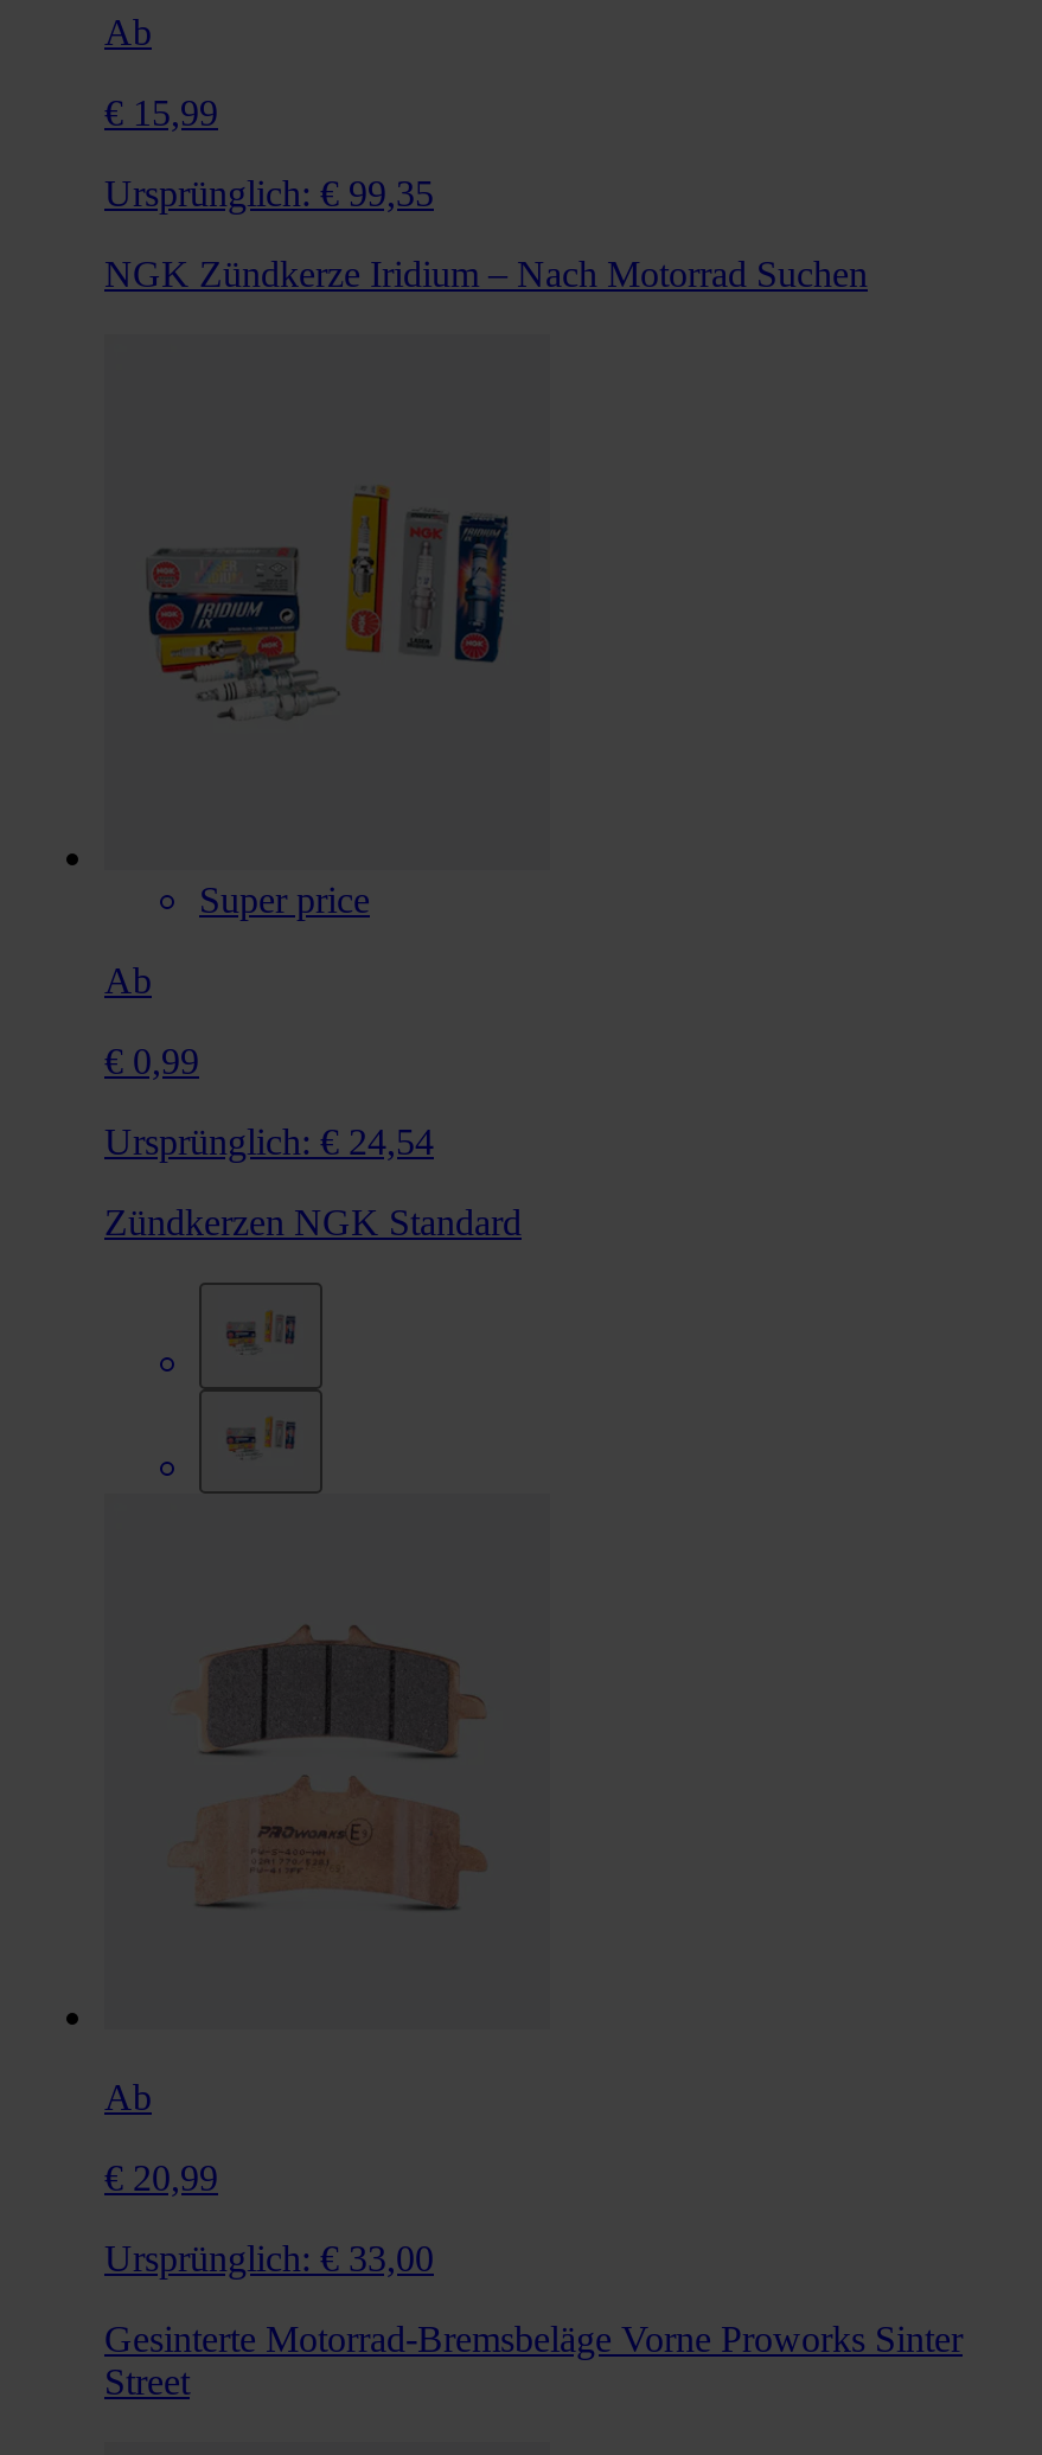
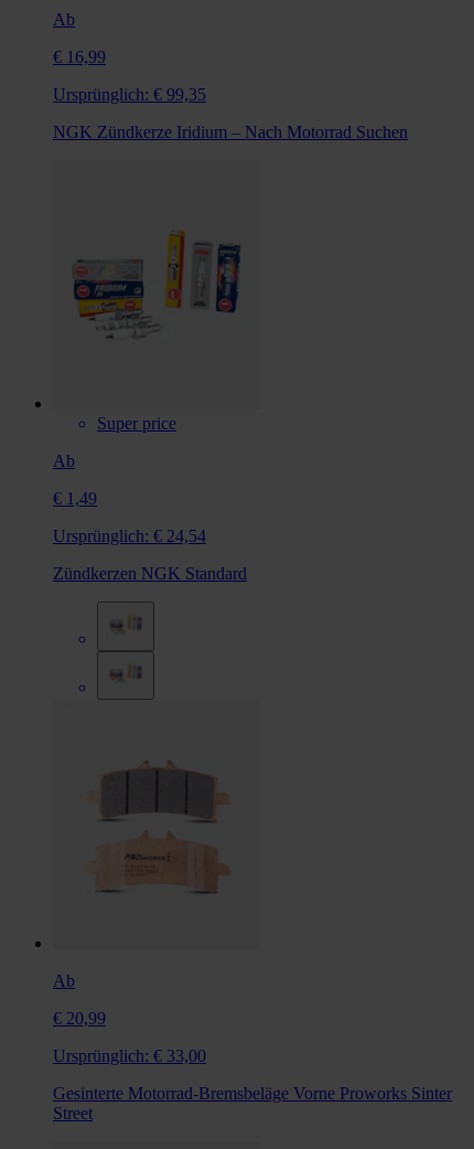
- € 15,99
+ € 16,99

- € 0,99
+ € 1,49
